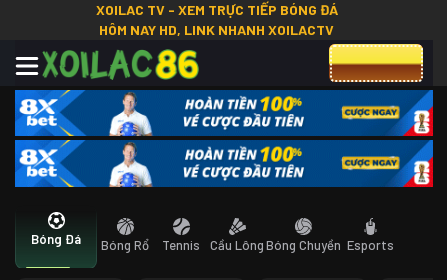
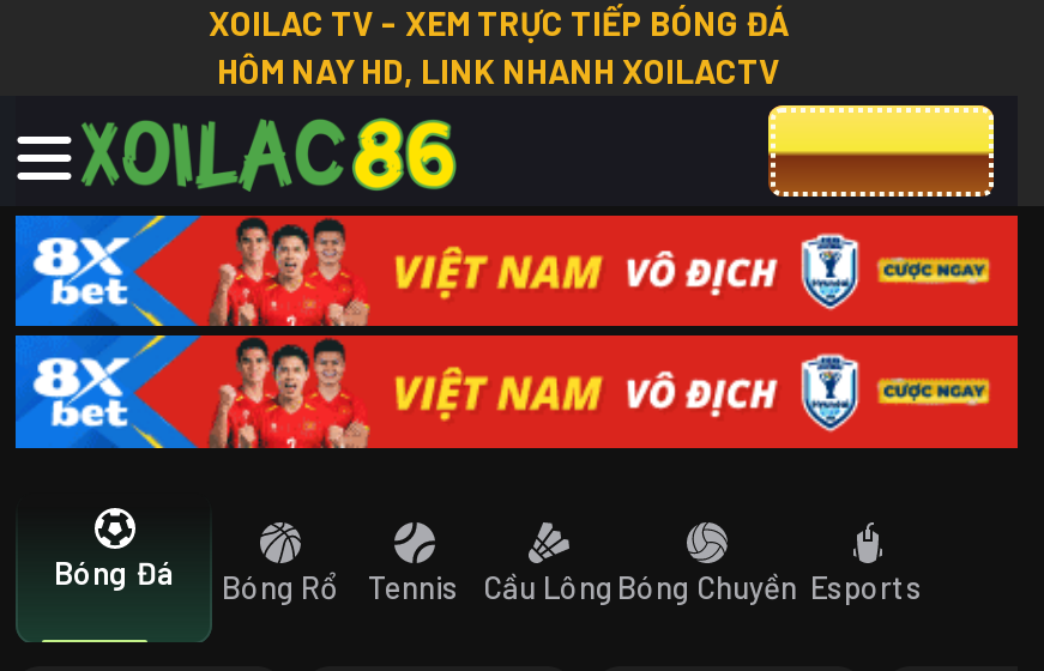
- [image]
+ [image]
